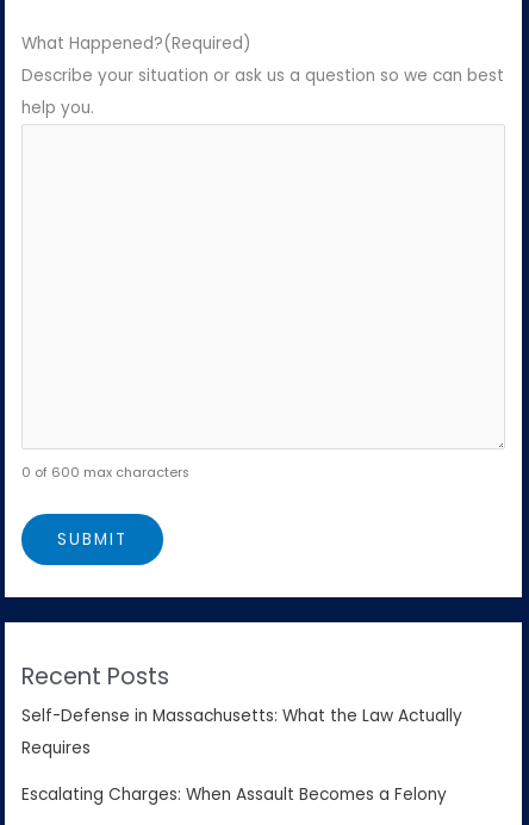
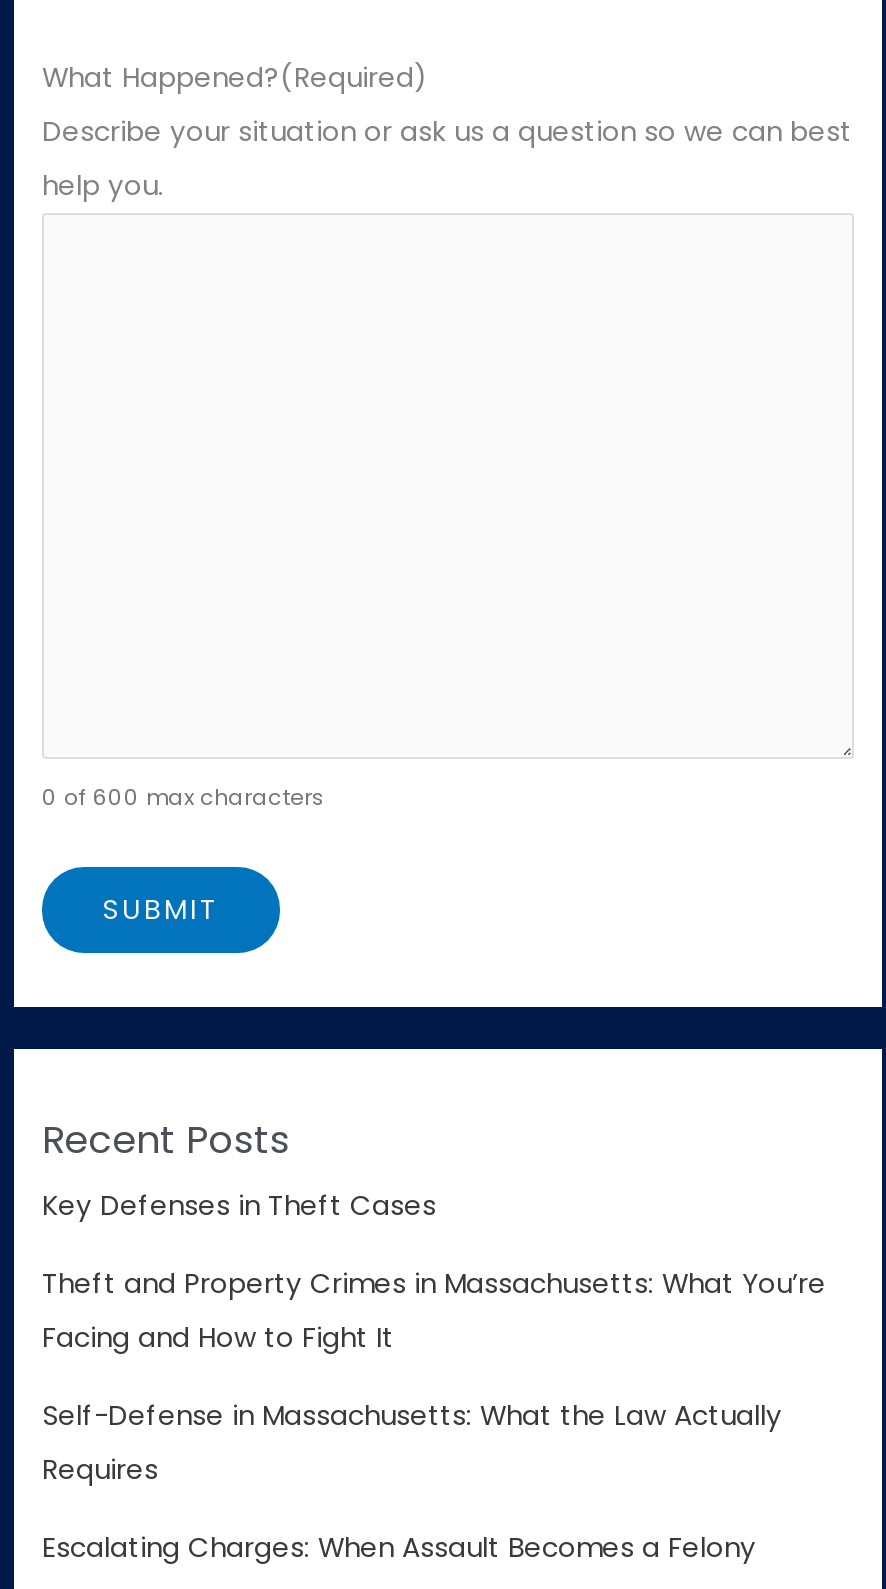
+ Key Defenses in Theft Cases
+ Theft and Property Crimes in Massachusetts: What You’re
+ Facing and How to Fight It
